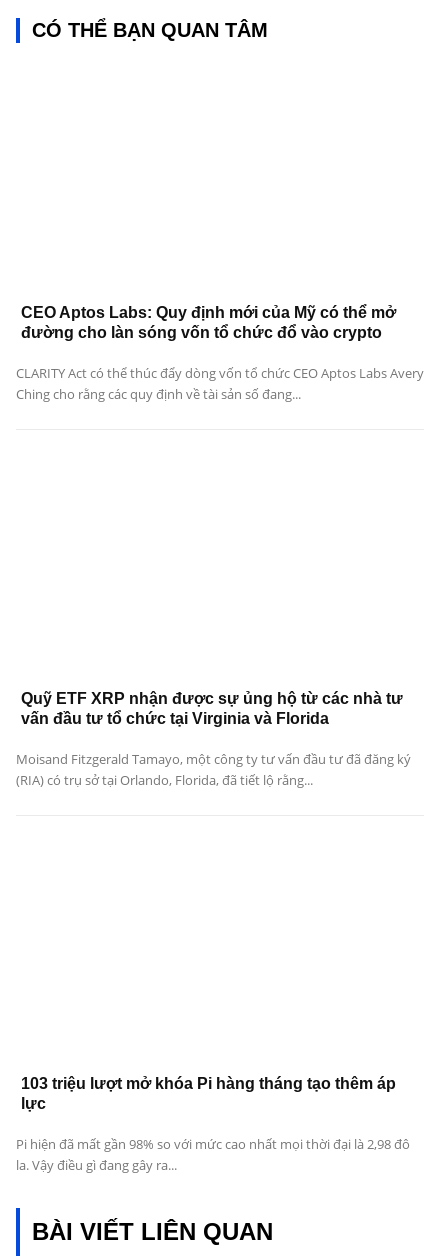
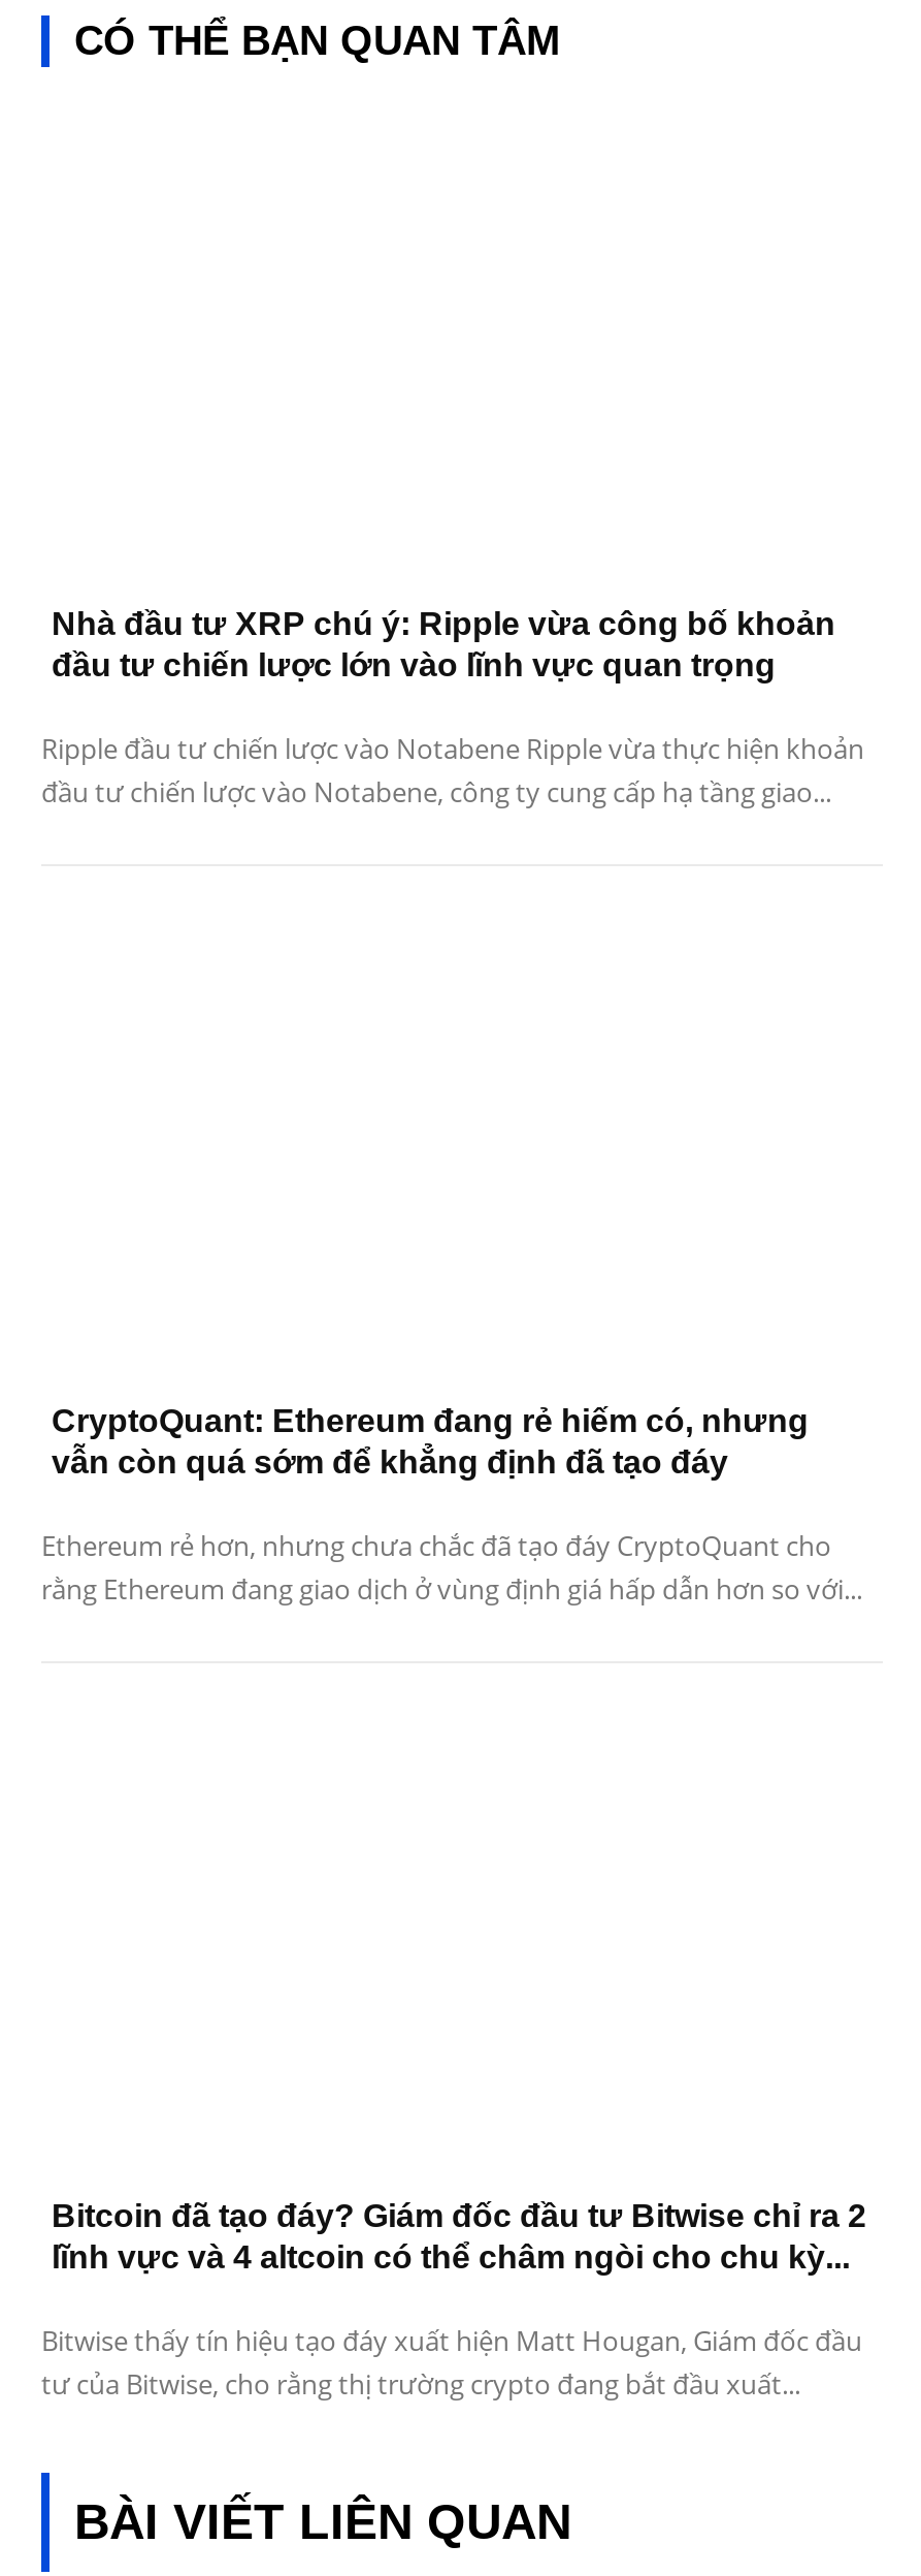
- CEO Aptos Labs: Quy định mới của Mỹ có thể mở
- đường cho làn sóng vốn tổ chức đổ vào crypto
+ Nhà đầu tư XRP chú ý: Ripple vừa công bố khoản
+ đầu tư chiến lược lớn vào lĩnh vực quan trọng

- CLARITY Act có thể thúc đẩy dòng vốn tổ chức CEO Aptos Labs Avery
- Ching cho rằng các quy định về tài sản số đang...
+ Ripple đầu tư chiến lược vào Notabene Ripple vừa thực hiện khoản
+ đầu tư chiến lược vào Notabene, công ty cung cấp hạ tầng giao...

- Quỹ ETF XRP nhận được sự ủng hộ từ các nhà tư
- vấn đầu tư tổ chức tại Virginia và Florida
+ CryptoQuant: Ethereum đang rẻ hiếm có, nhưng
+ vẫn còn quá sớm để khẳng định đã tạo đáy

- Moisand Fitzgerald Tamayo, một công ty tư vấn đầu tư đã đăng ký
- (RIA) có trụ sở tại Orlando, Florida, đã tiết lộ rằng...
+ Ethereum rẻ hơn, nhưng chưa chắc đã tạo đáy CryptoQuant cho
+ rằng Ethereum đang giao dịch ở vùng định giá hấp dẫn hơn so với...

- 103 triệu lượt mở khóa Pi hàng tháng tạo thêm áp
- lực
+ Bitcoin đã tạo đáy? Giám đốc đầu tư Bitwise chỉ ra 2
+ lĩnh vực và 4 altcoin có thể châm ngòi cho chu kỳ...

- Pi hiện đã mất gần 98% so với mức cao nhất mọi thời đại là 2,98 đô
- la. Vậy điều gì đang gây ra...
+ Bitwise thấy tín hiệu tạo đáy xuất hiện Matt Hougan, Giám đốc đầu
+ tư của Bitwise, cho rằng thị trường crypto đang bắt đầu xuất...
